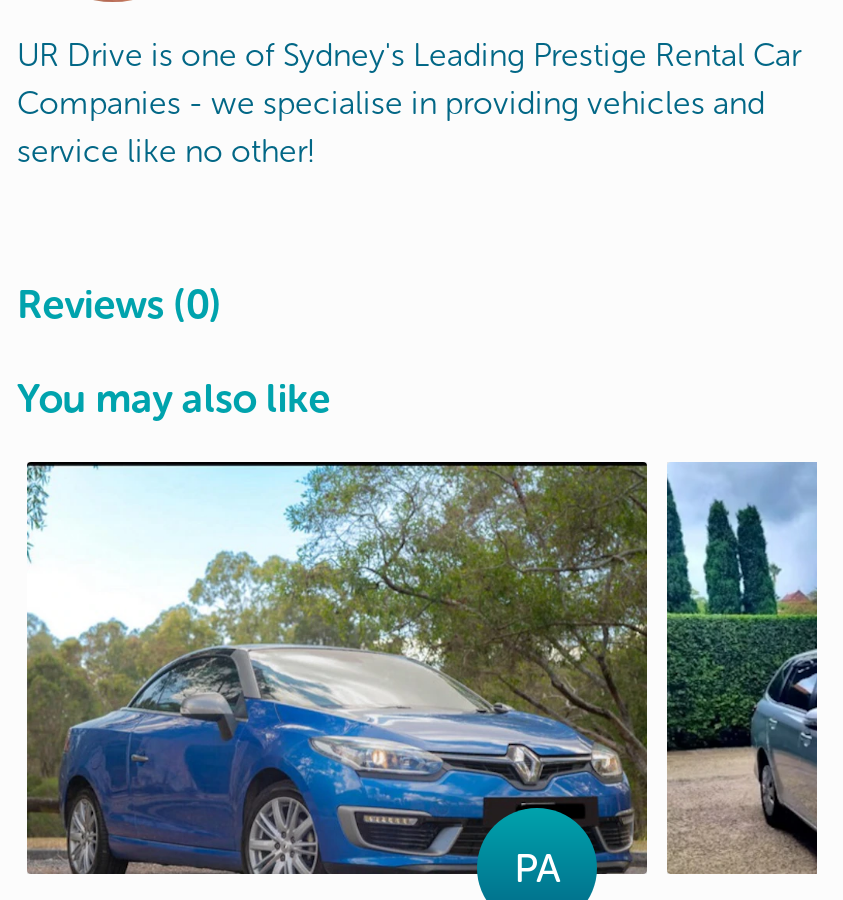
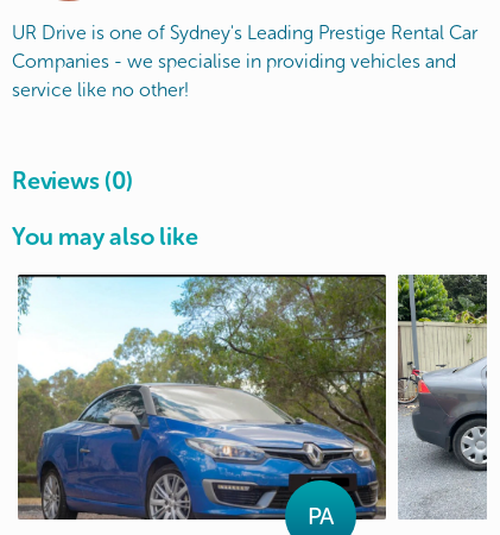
- [image]
+ [image]
